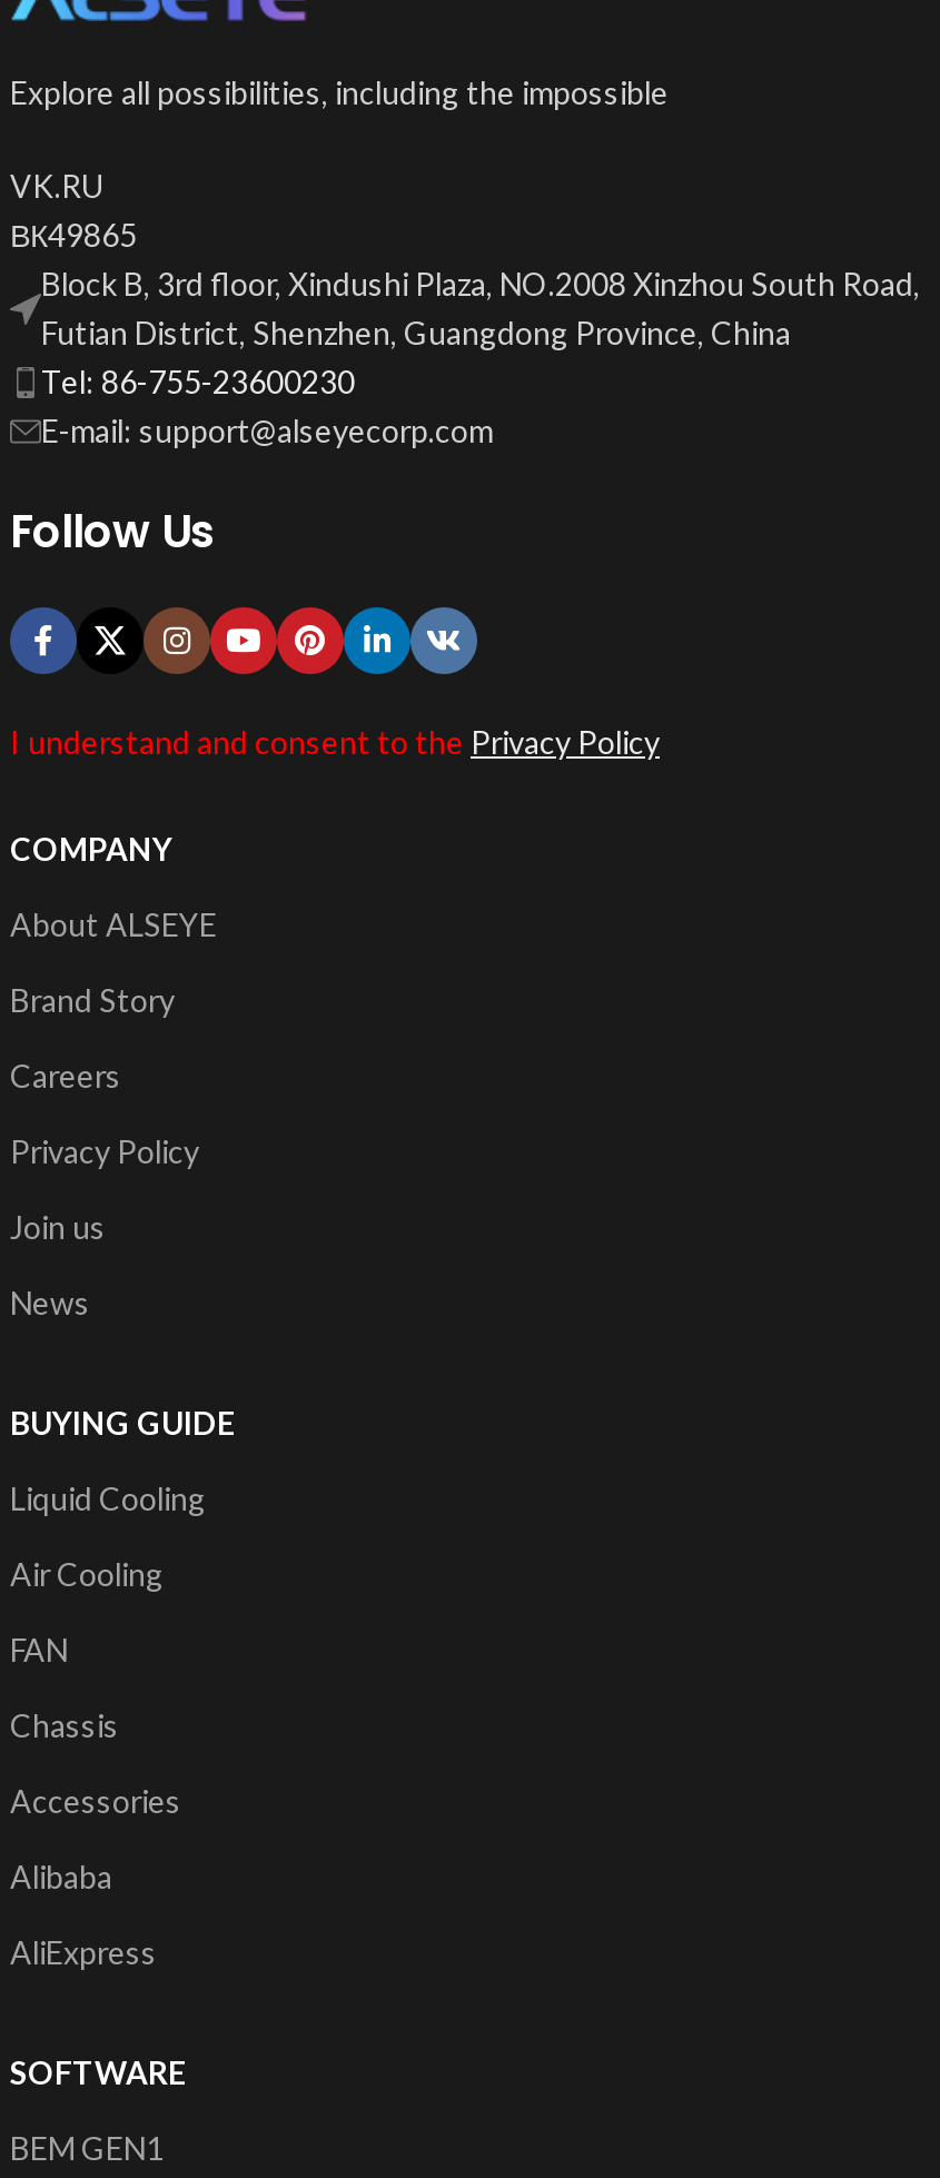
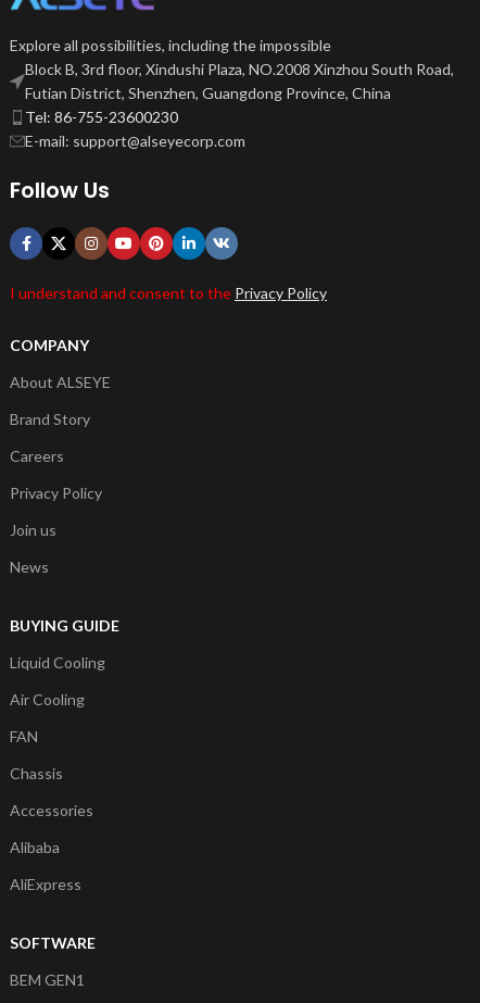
- VK.RU
- ВК49865
